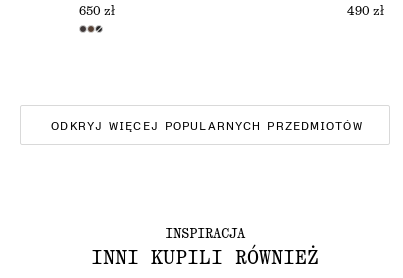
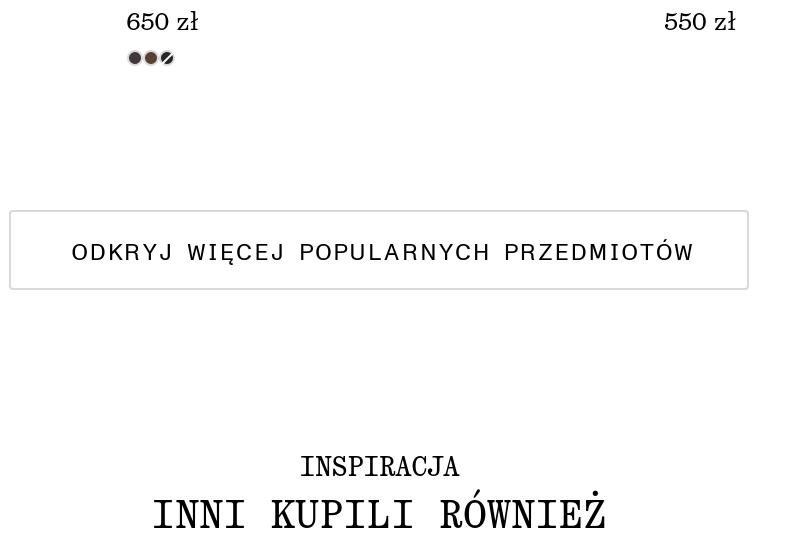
- 490 zł
+ 550 zł
